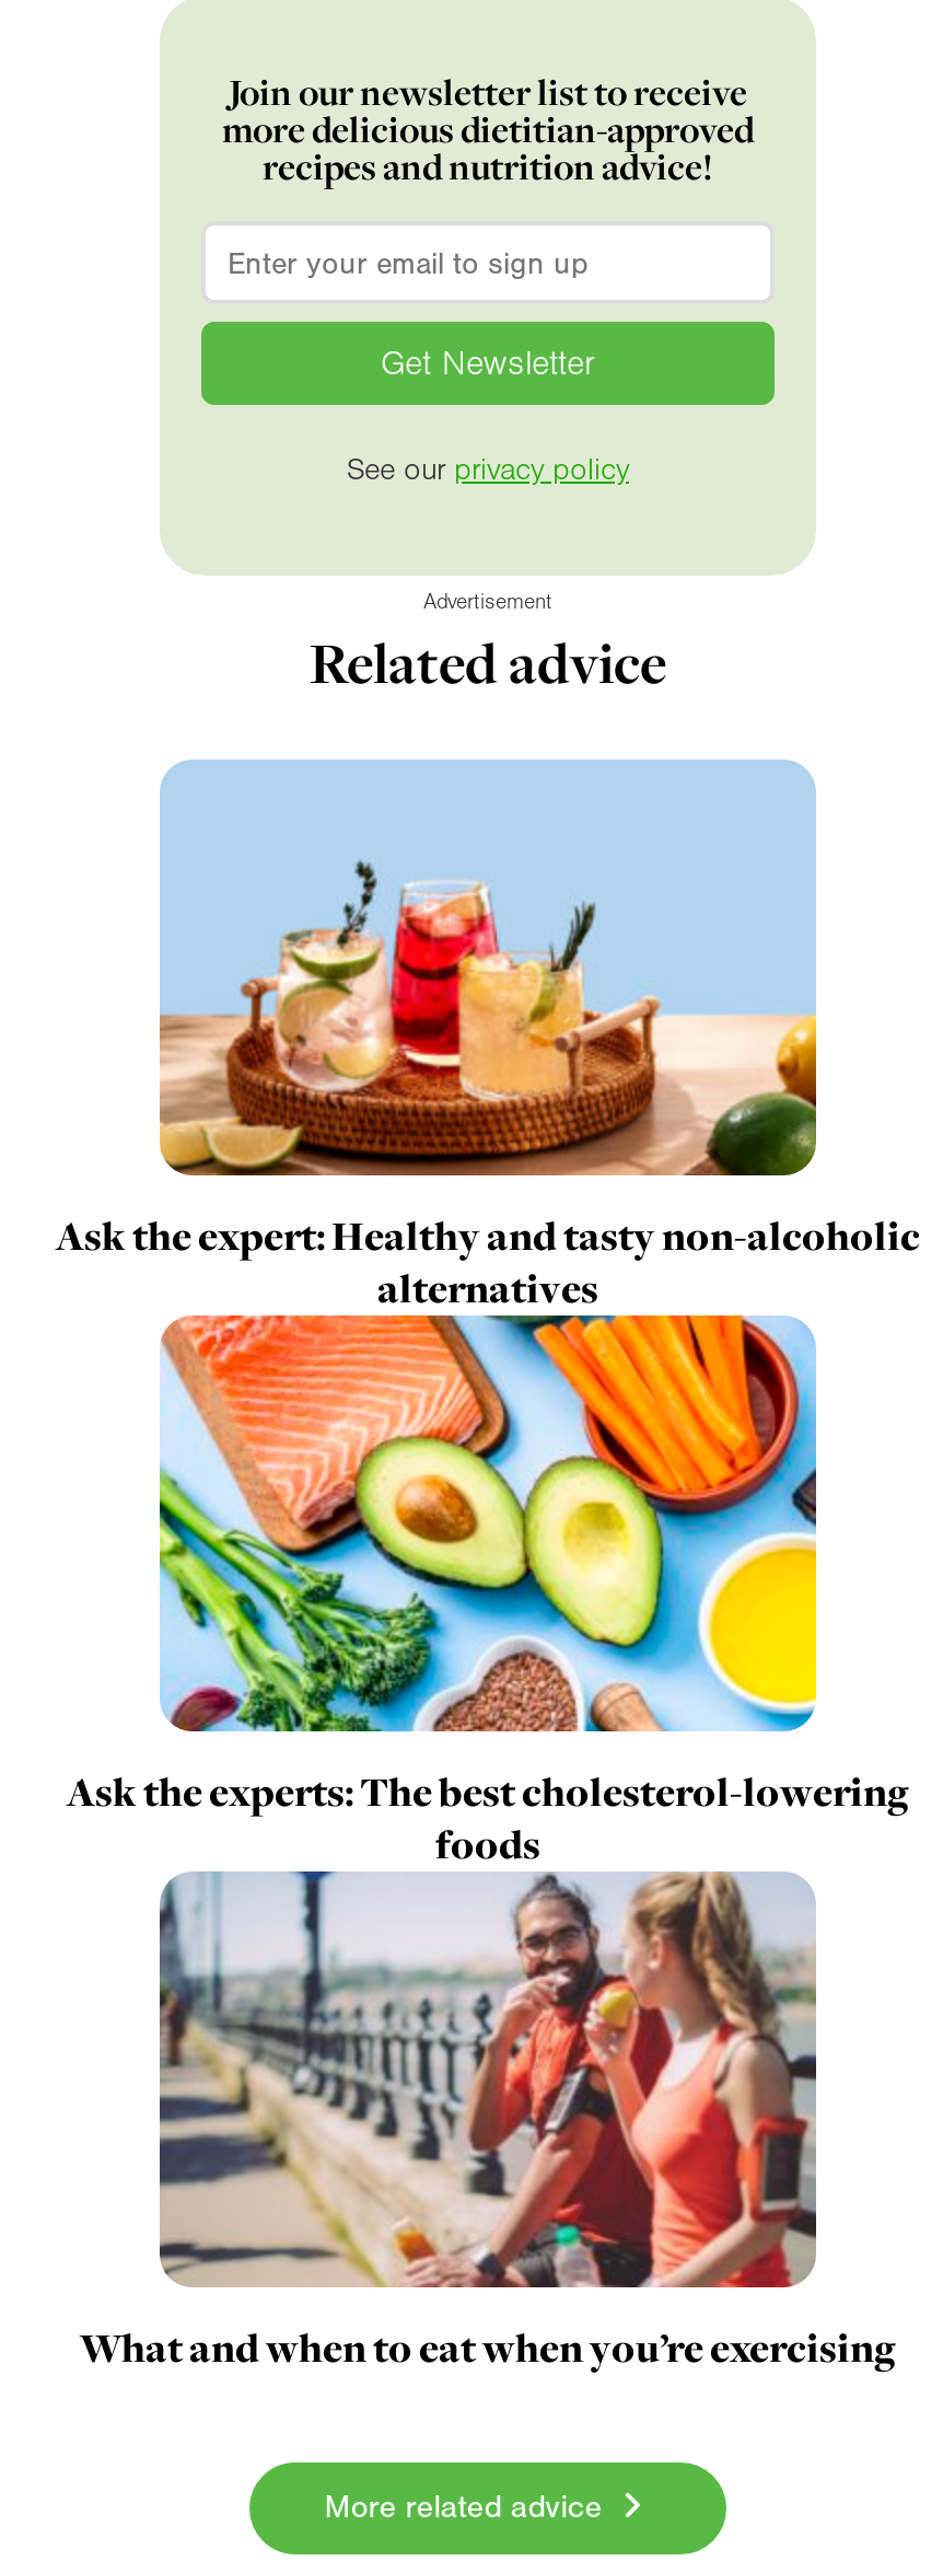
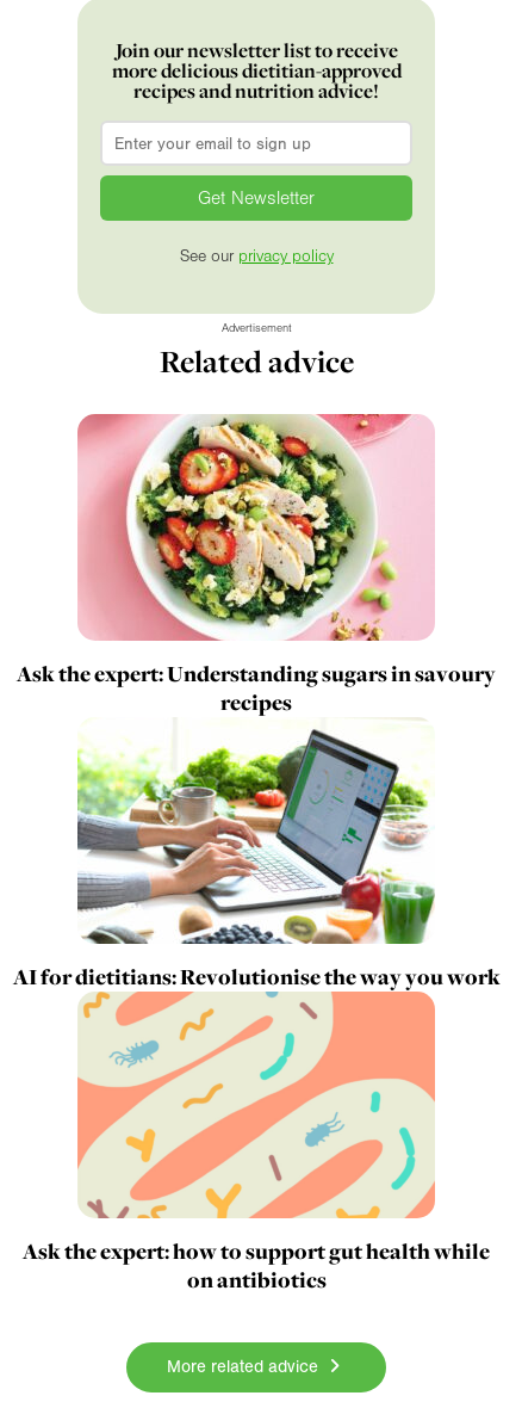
- [image]
- Ask the expert: Healthy and tasty non-alcoholic
- alternatives
+ [image]
+ Ask the expert: Understanding sugars in savoury
+ recipes

- [image]
- Ask the experts: The best cholesterol-lowering
- foods
+ [image]
+ AI for dietitians: Revolutionise the way you work

- [image]
- What and when to eat when you’re exercising
+ [image]
+ Ask the expert: how to support gut health while
+ on antibiotics
